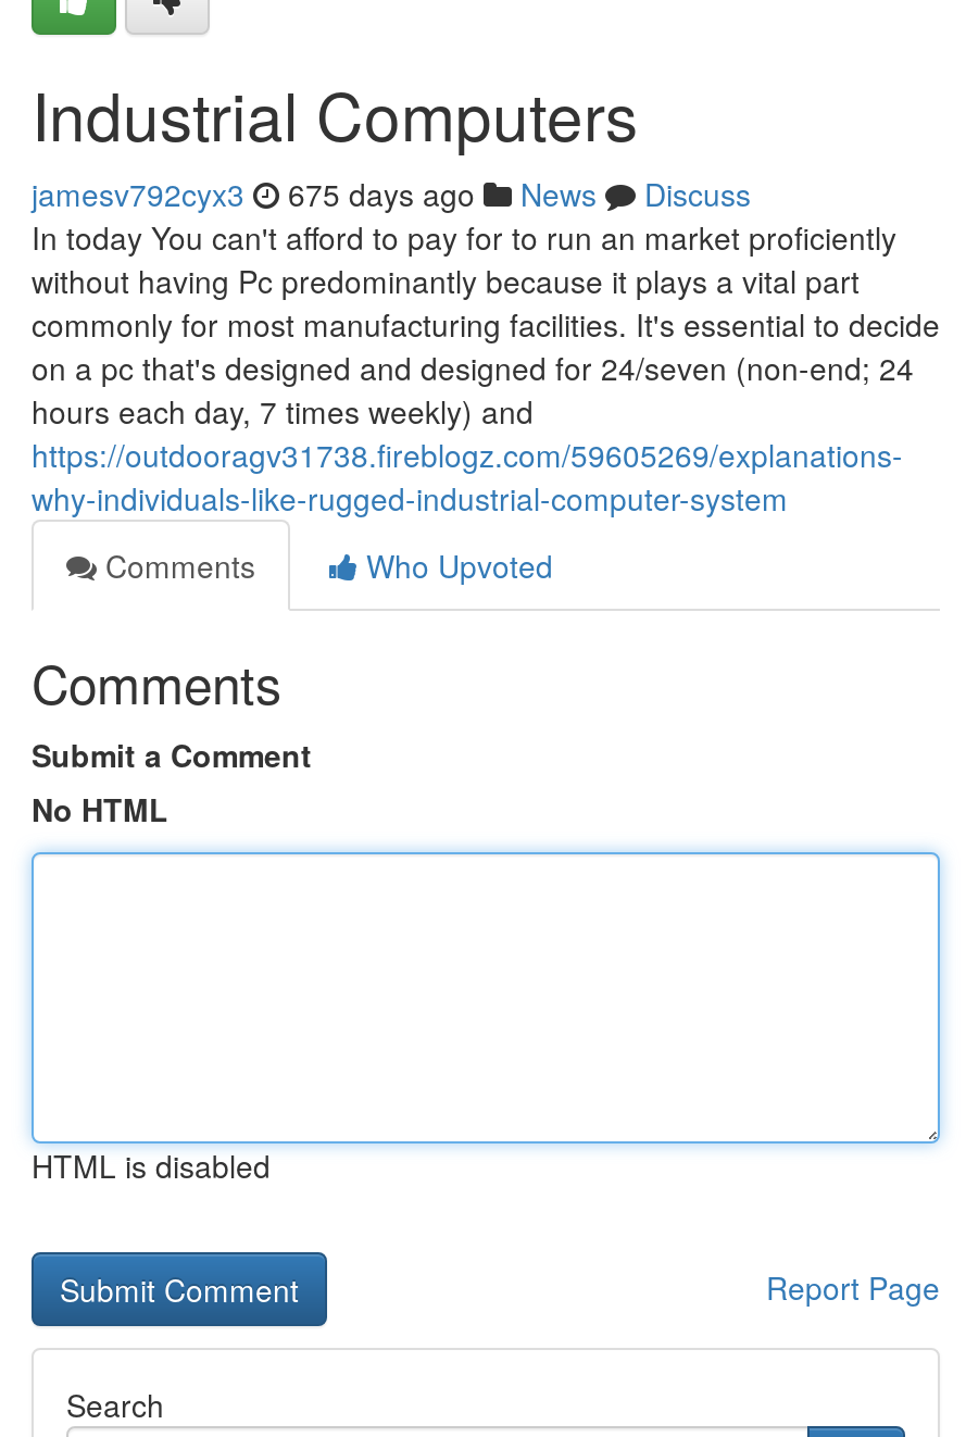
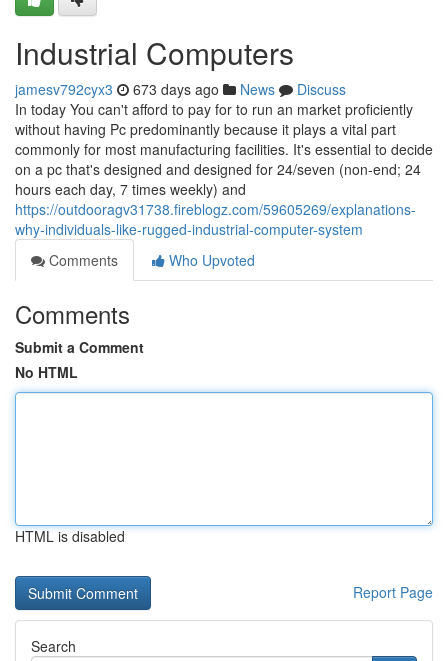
- jamesv792cyx3 675 days ago News Discuss
+ jamesv792cyx3 673 days ago News Discuss
